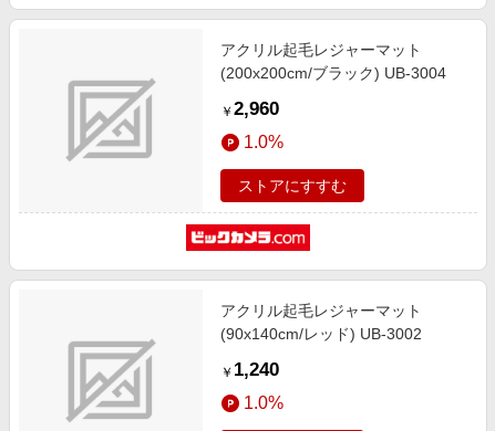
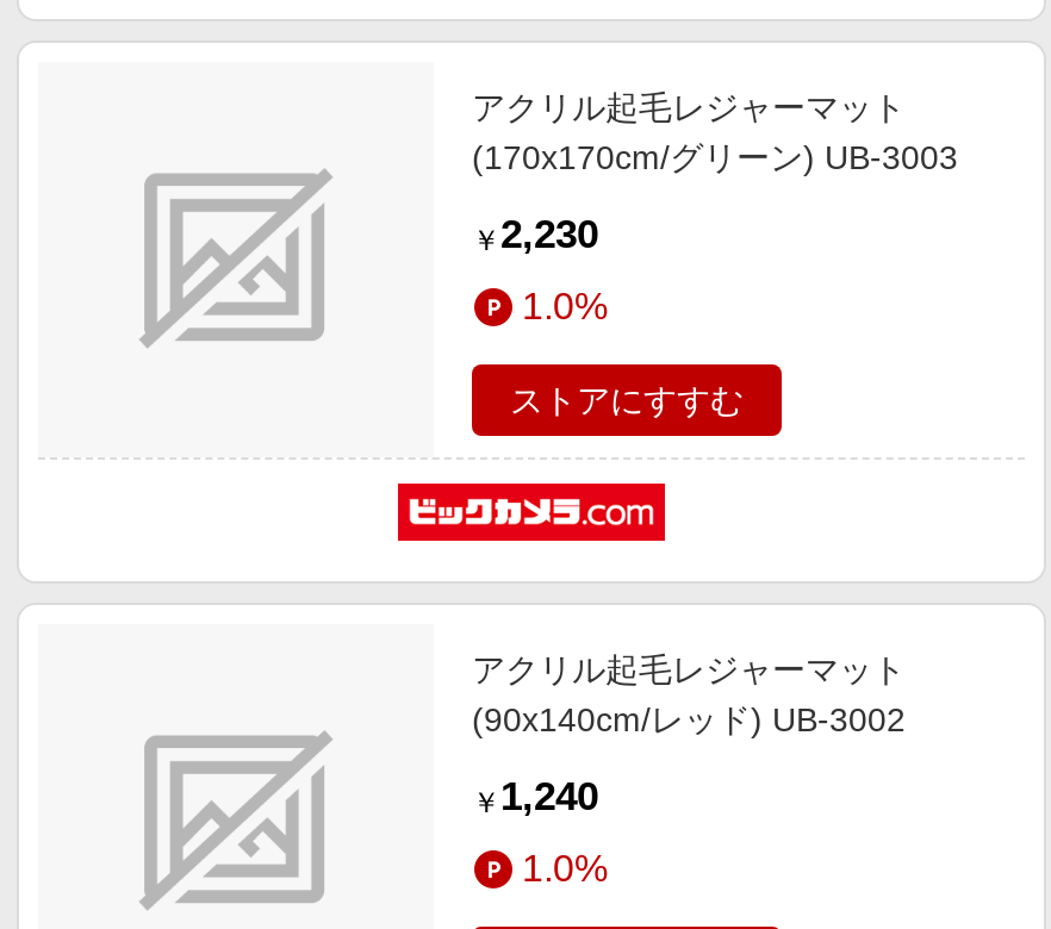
- (200x200cm/ブラック) UB-3004
+ (170x170cm/グリーン) UB-3003

- ￥2,960
+ ￥2,230
